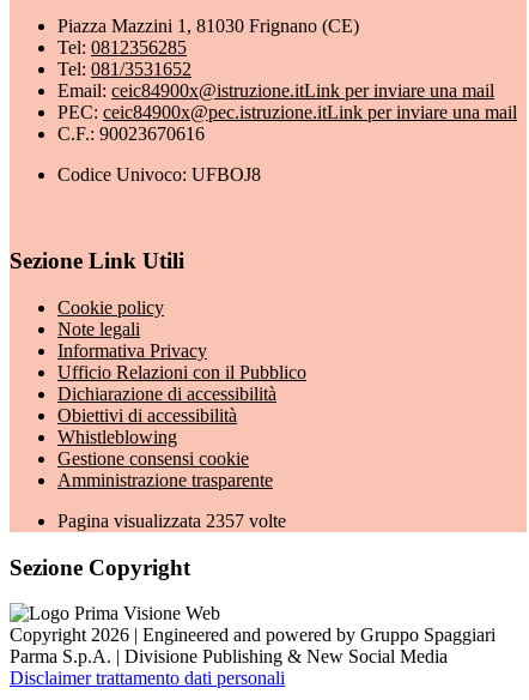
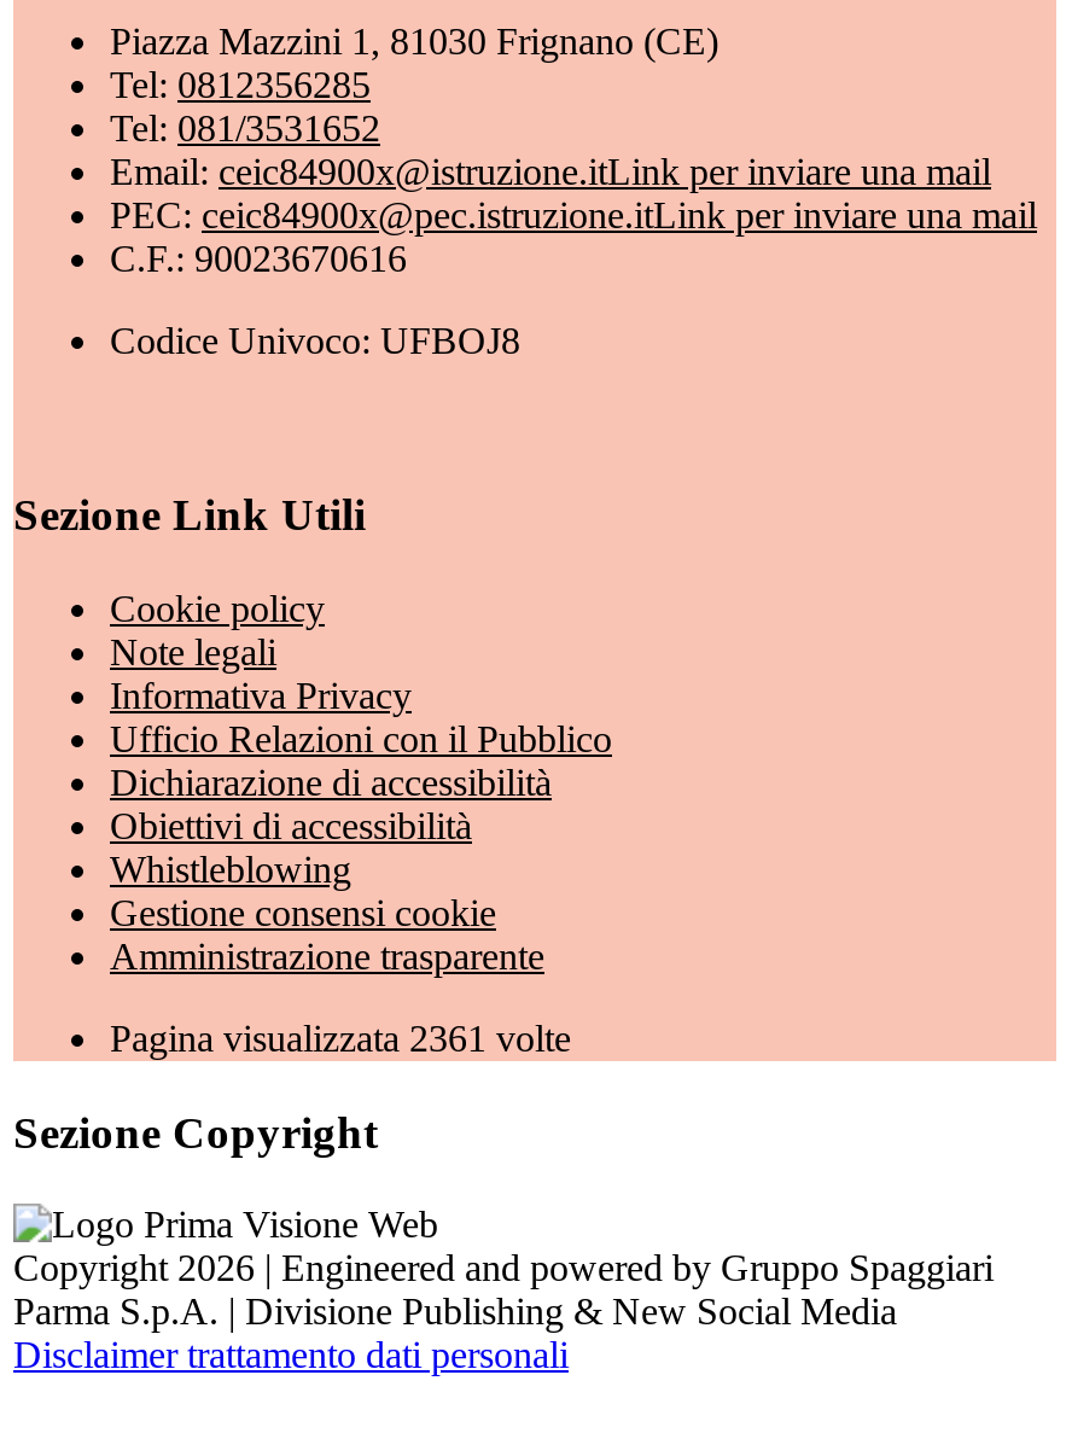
- Pagina visualizzata 2357 volte
+ Pagina visualizzata 2361 volte
